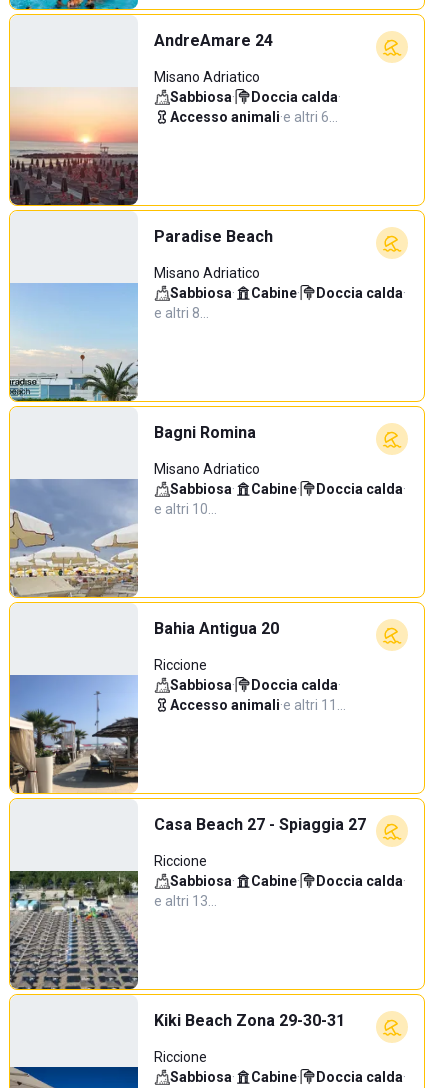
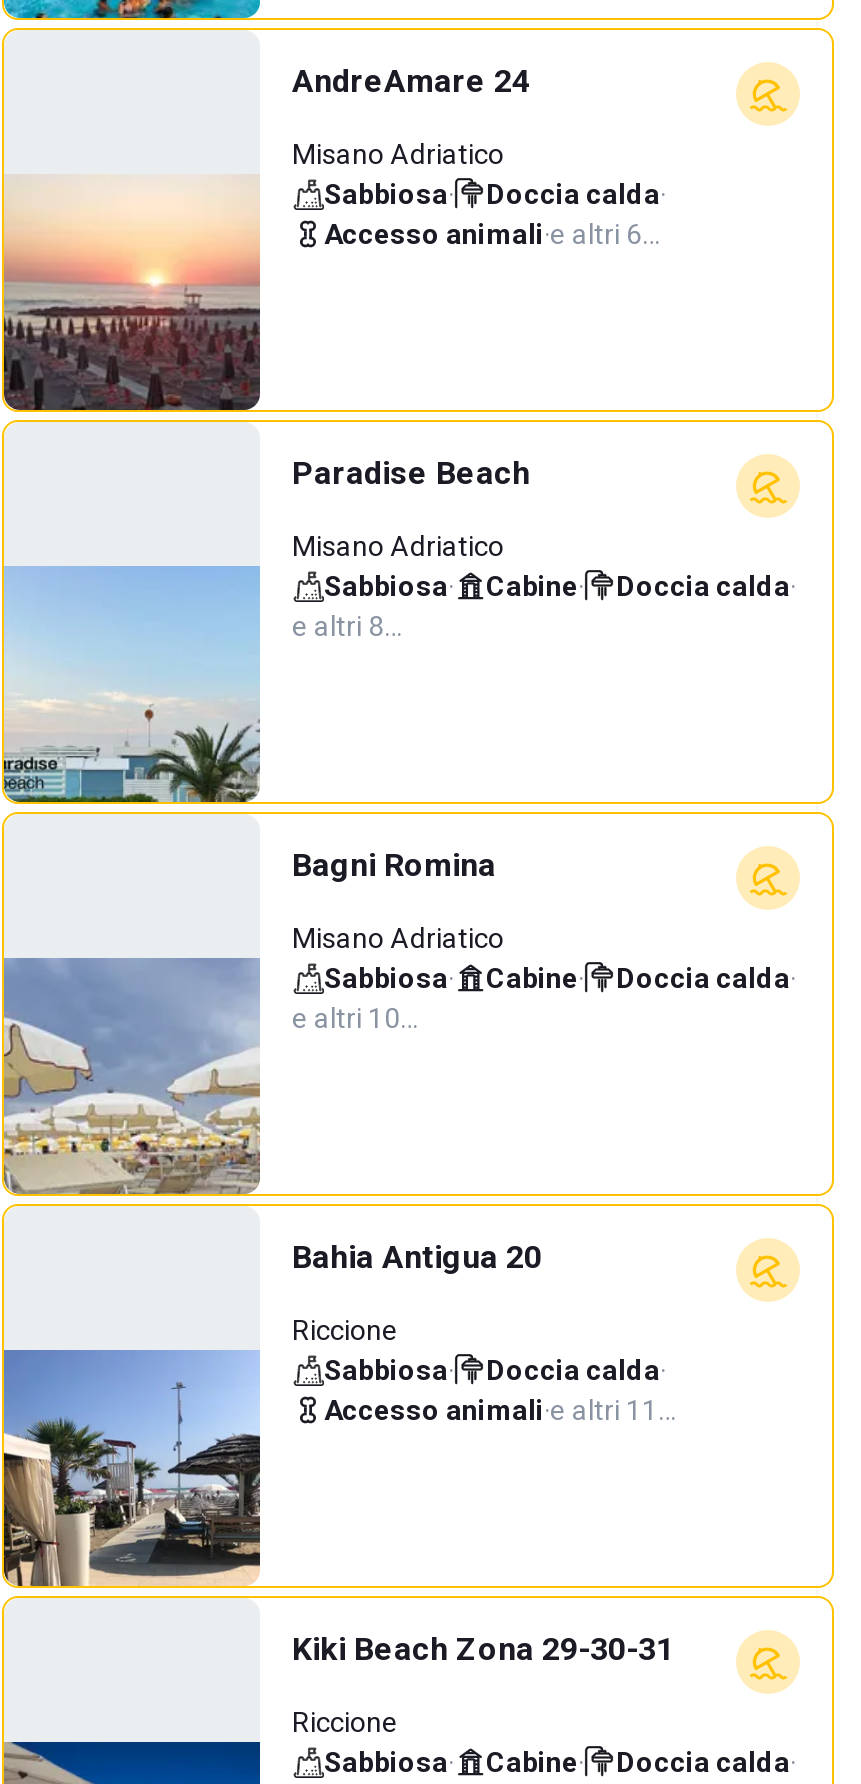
- [image]
- Casa Beach 27 - Spiaggia 27
- Riccione
- Sabbiosa·
- Cabine·
- Doccia calda·
- e altri 13…
